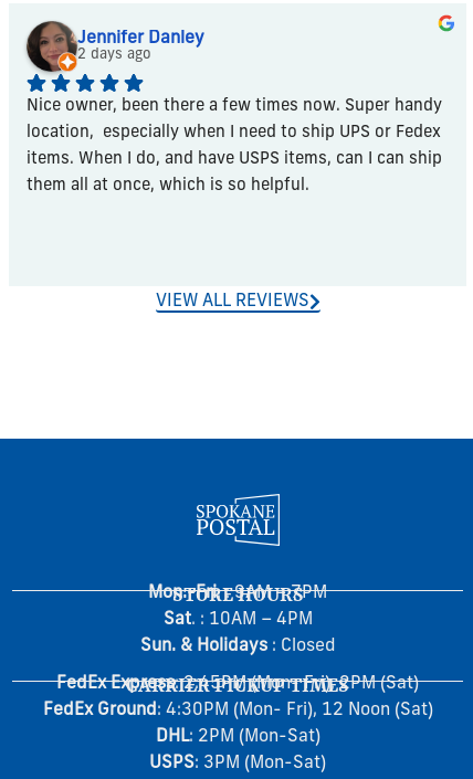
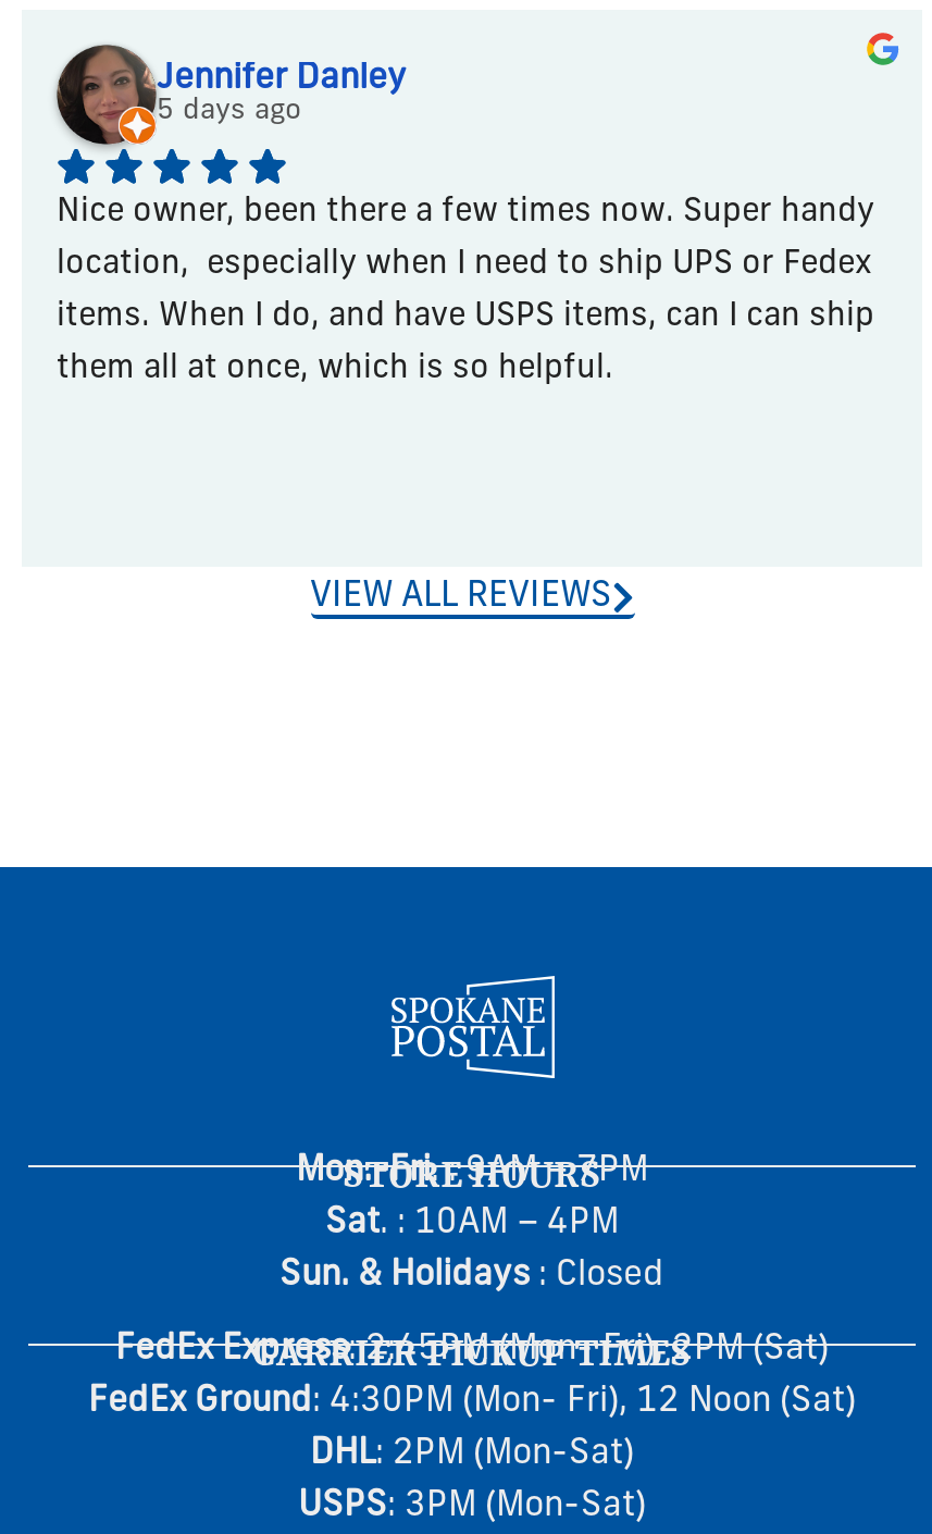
- 2 days ago
+ 5 days ago
